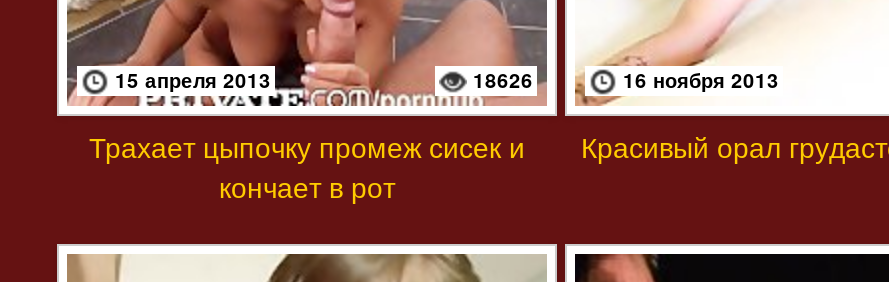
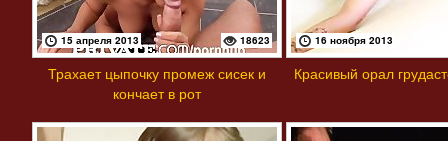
- 18626
+ 18623
